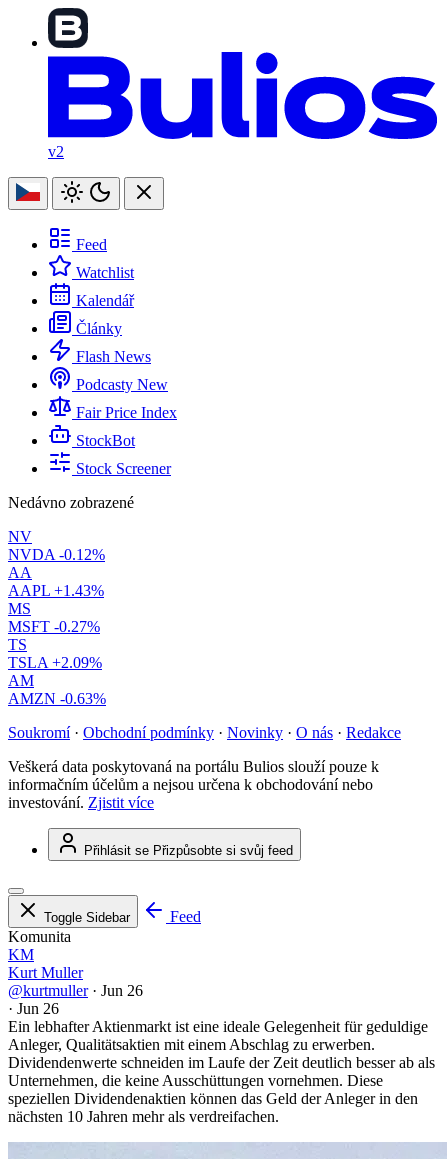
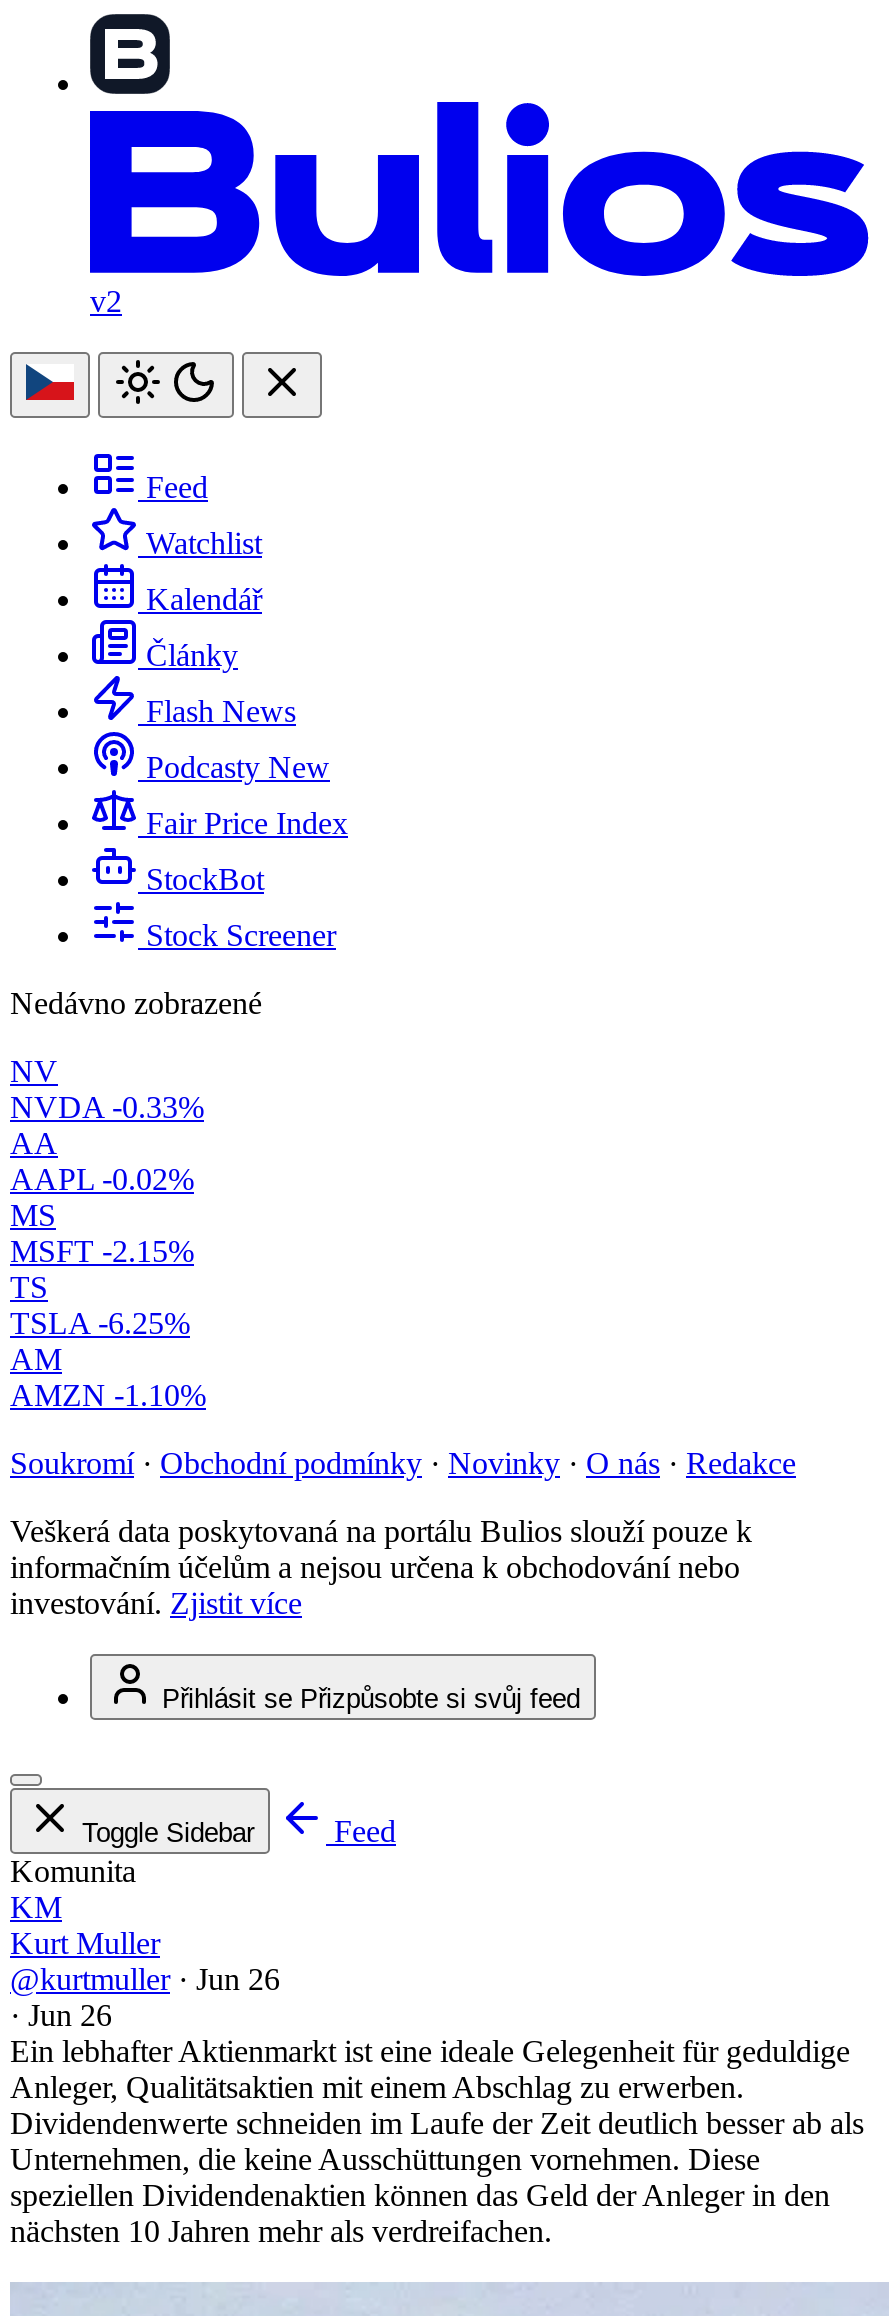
- NVDA -0.12%
+ NVDA -0.33%

- AAPL +1.43%
+ AAPL -0.02%

- MSFT -0.27%
+ MSFT -2.15%

- TSLA +2.09%
+ TSLA -6.25%

- AMZN -0.63%
+ AMZN -1.10%
